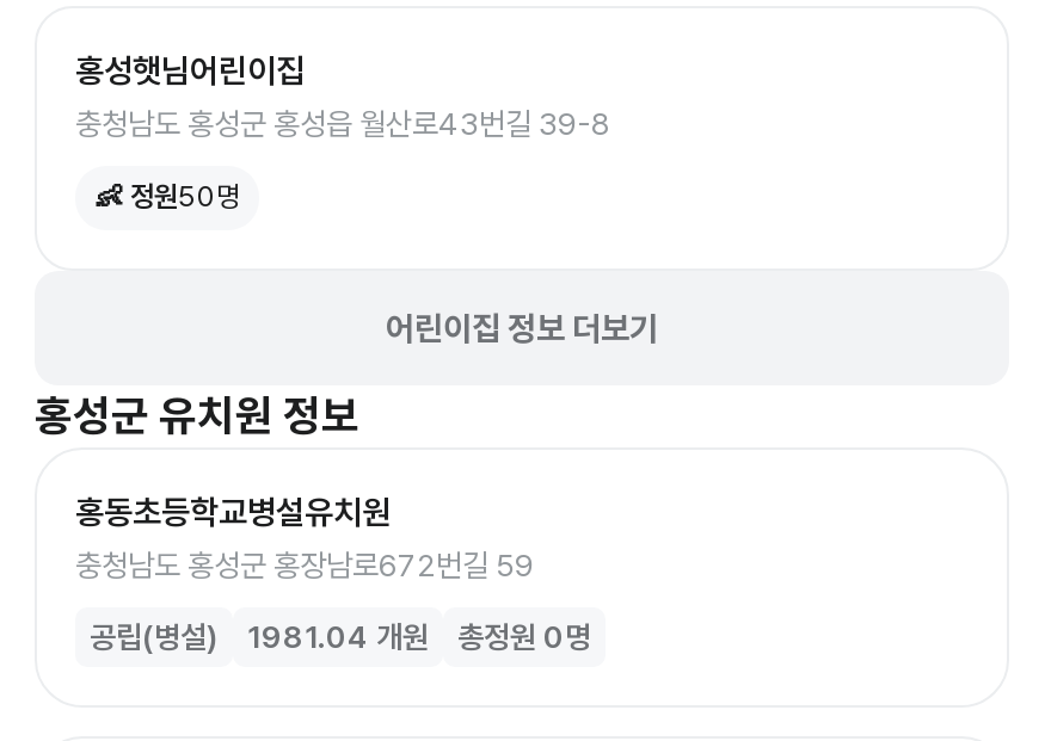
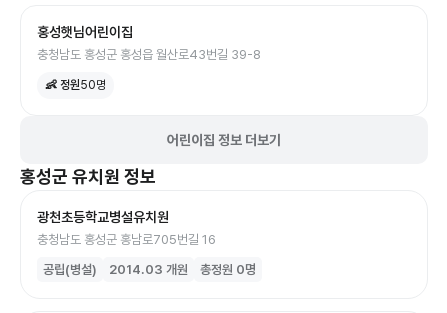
- 홍동초등학교병설유치원
- 충청남도 홍성군 홍장남로672번길 59
+ 광천초등학교병설유치원
+ 충청남도 홍성군 홍남로705번길 16

- 공립(병설) 1981.04 개원 총정원 0명
+ 공립(병설) 2014.03 개원 총정원 0명
